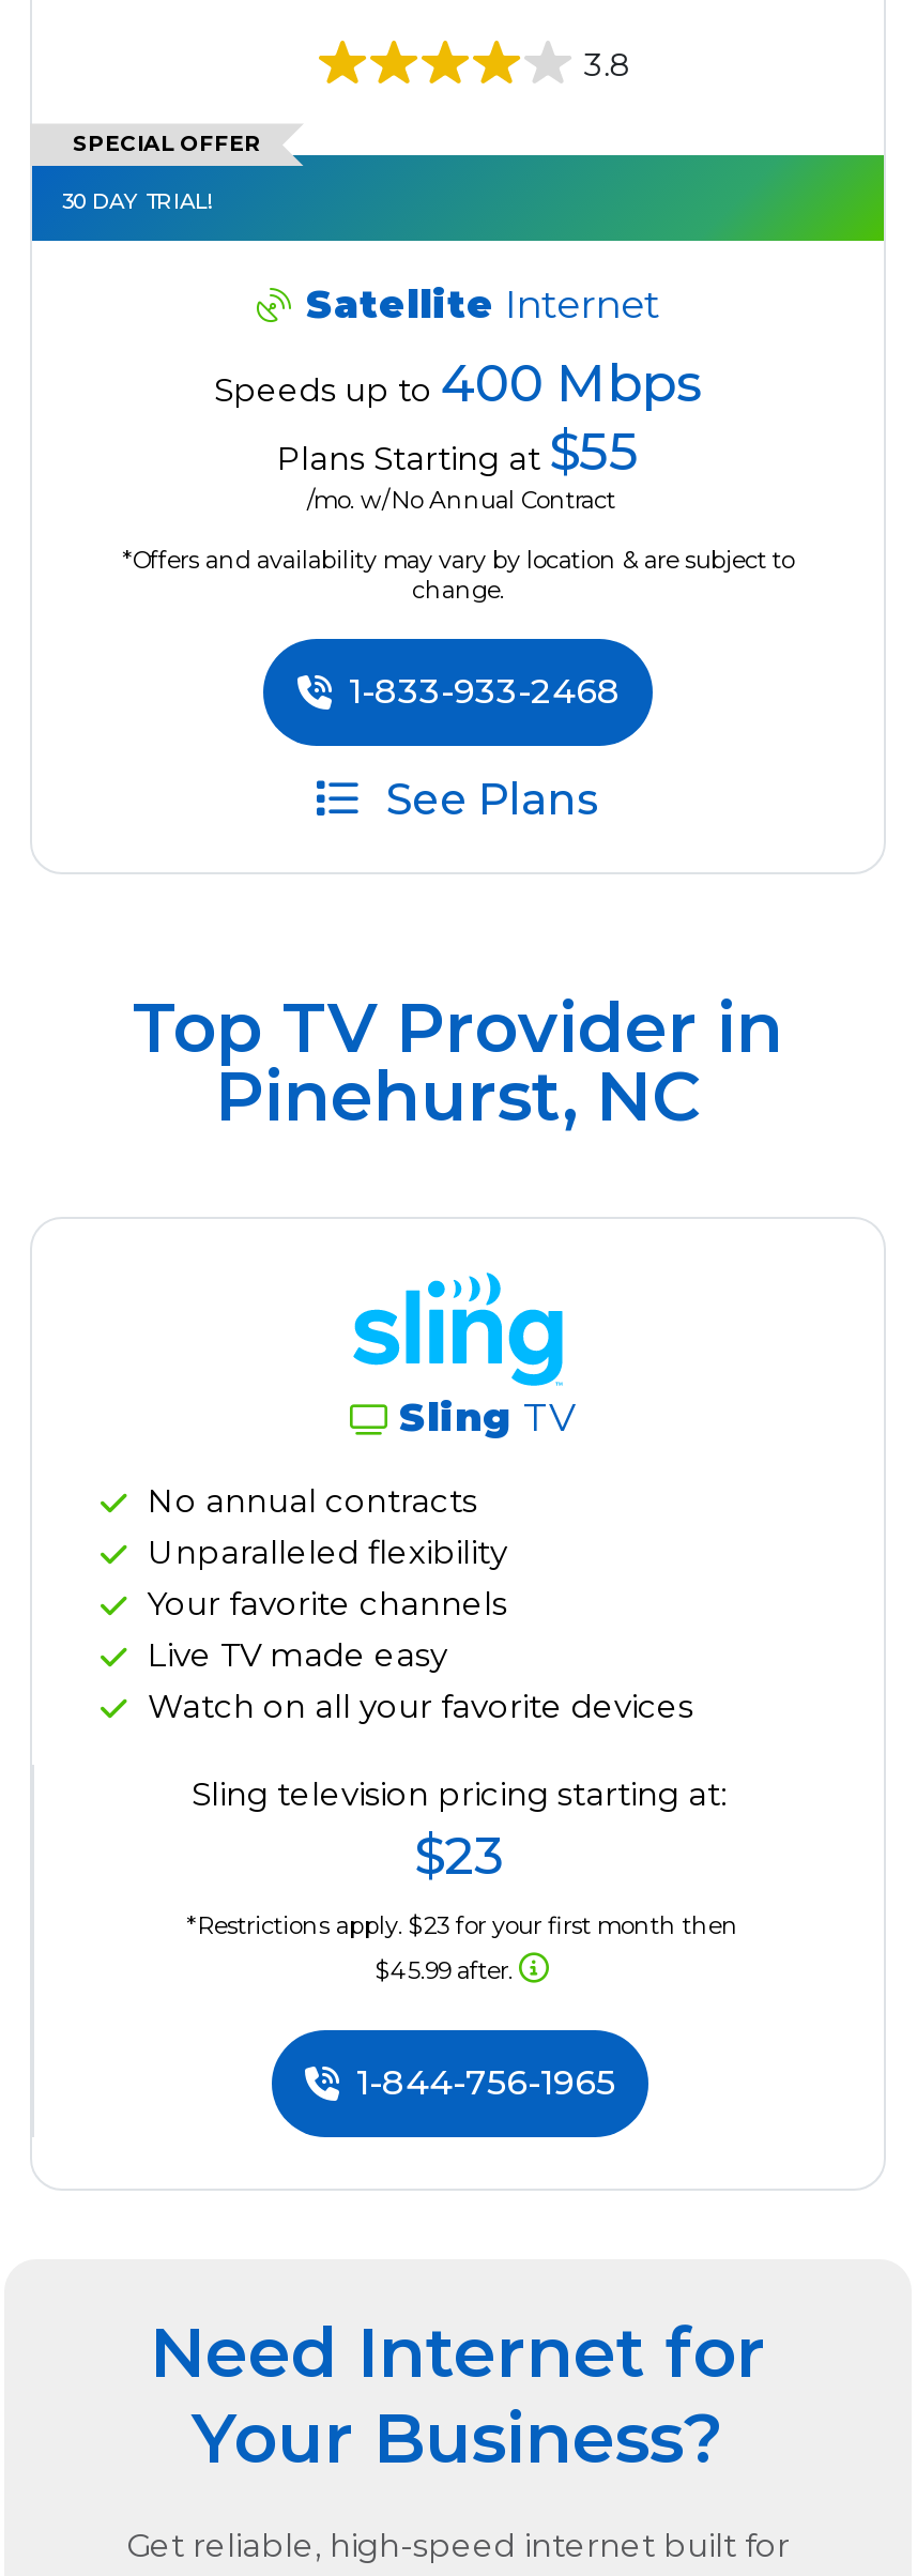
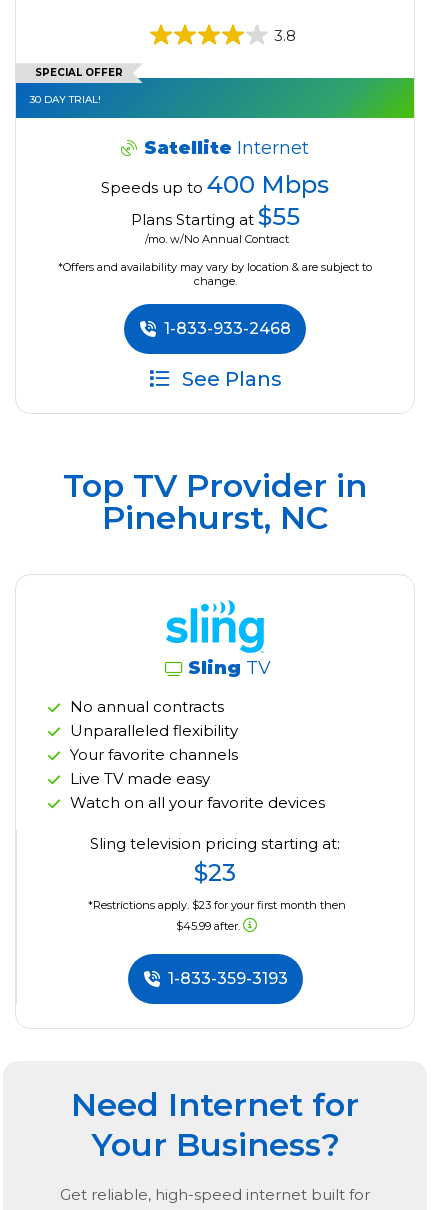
- 1-844-756-1965
+ 1-833-359-3193
